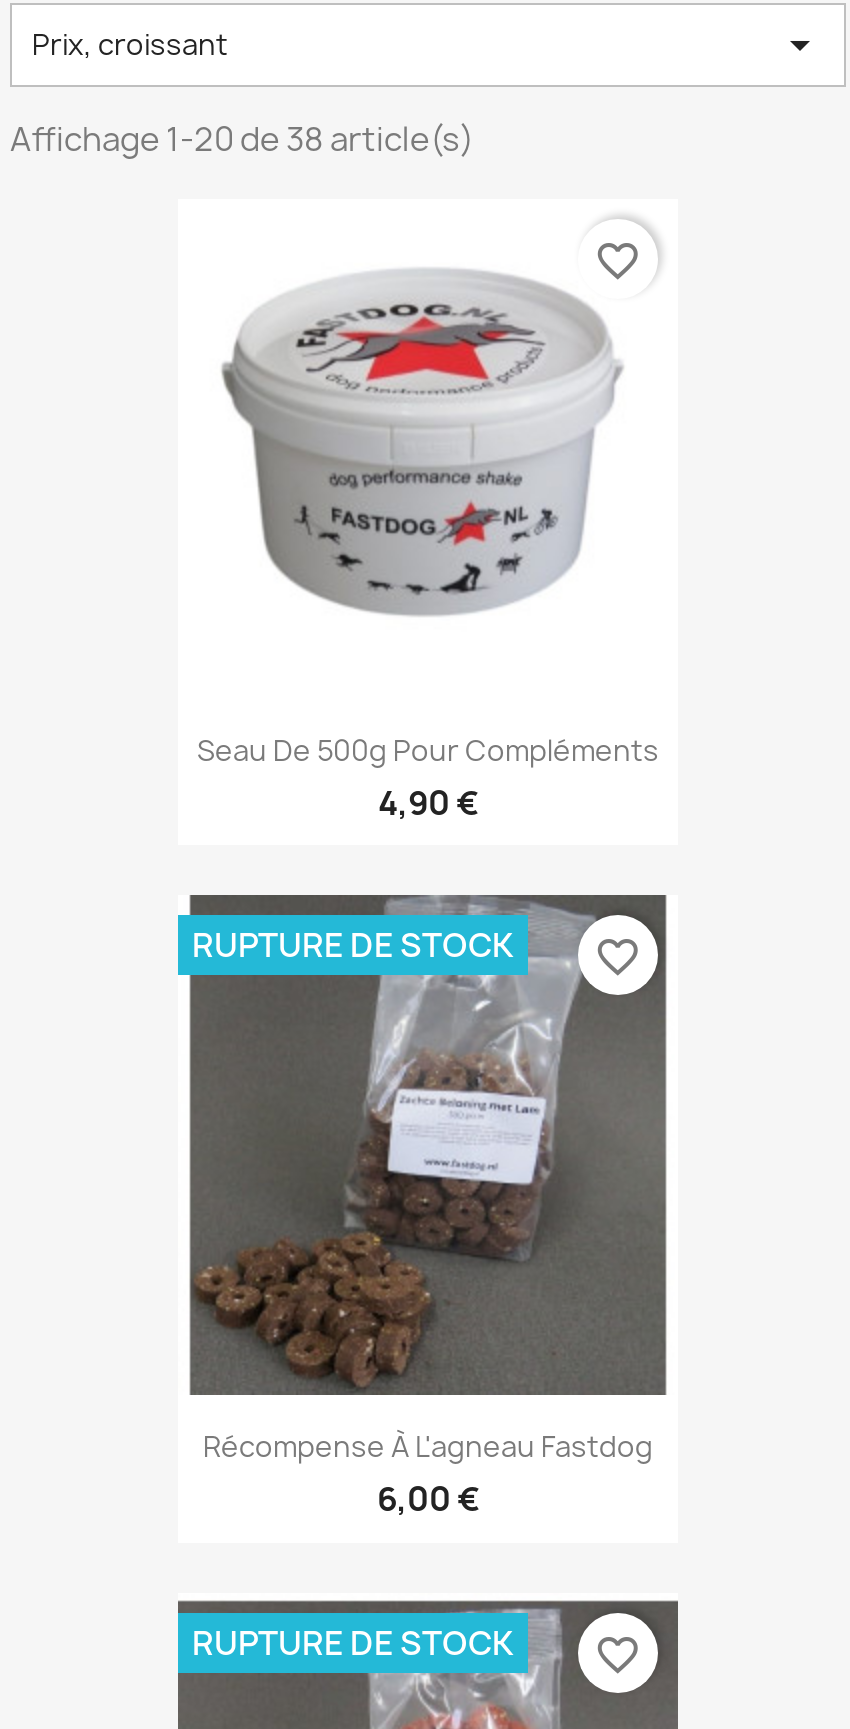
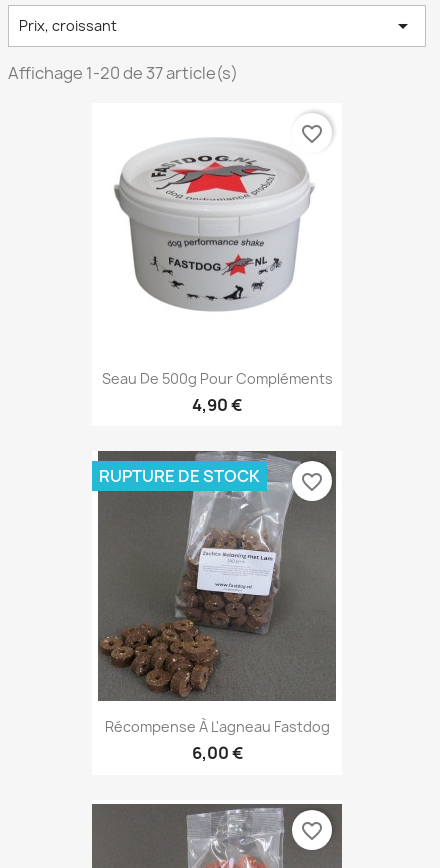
- Affichage 1-20 de 38 article(s)
+ Affichage 1-20 de 37 article(s)

- RUPTURE DE STOCK
